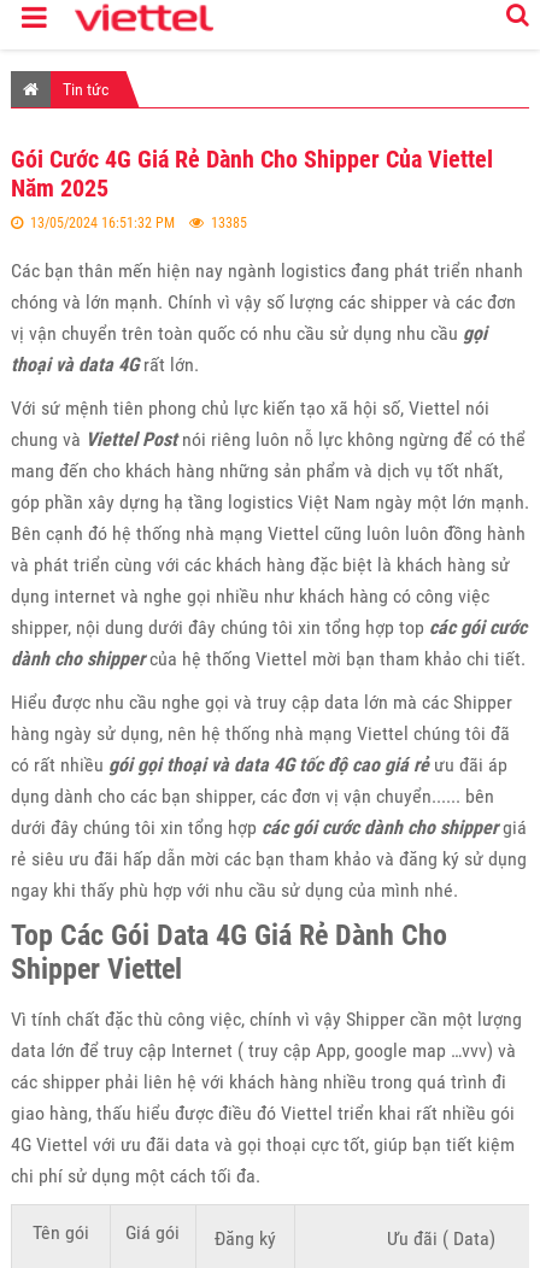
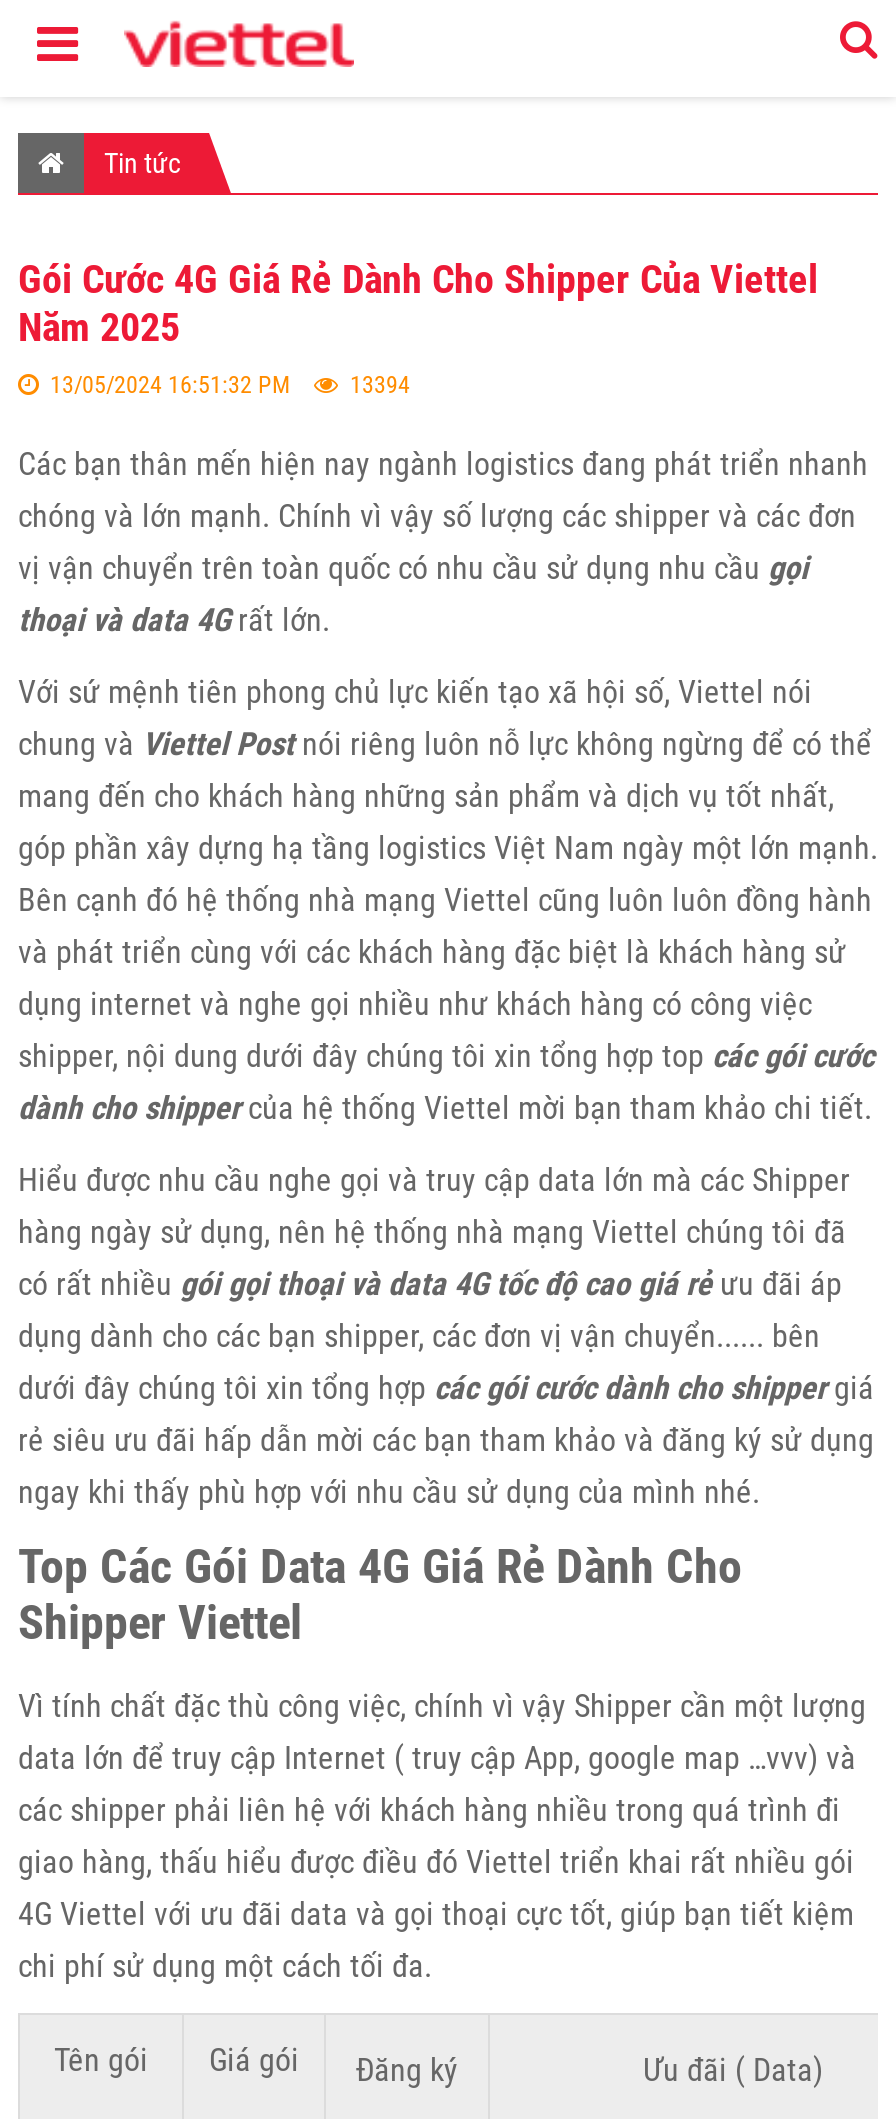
- 13/05/2024 16:51:32 PM 13385
+ 13/05/2024 16:51:32 PM 13394
